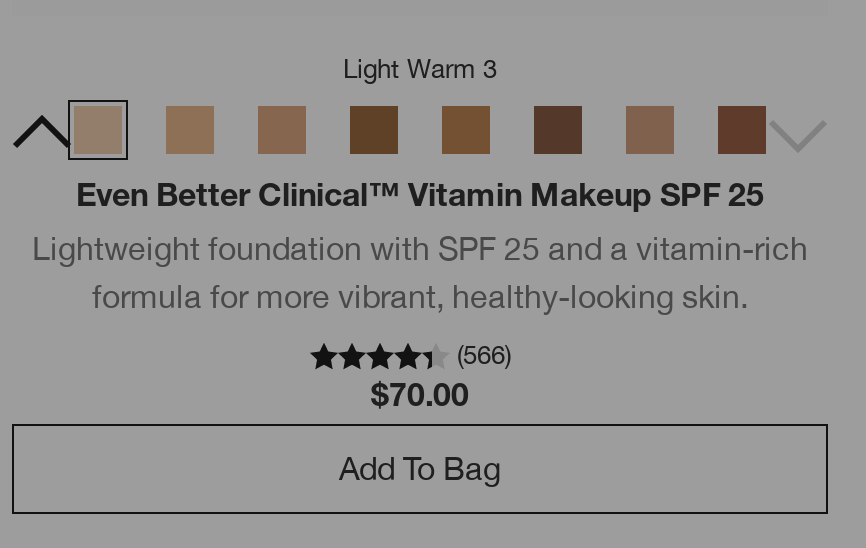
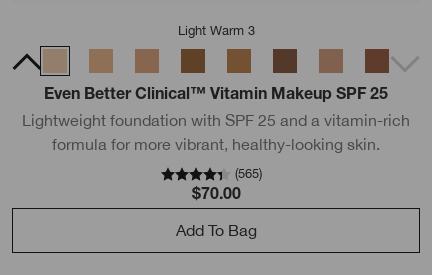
- (566)
+ (565)
